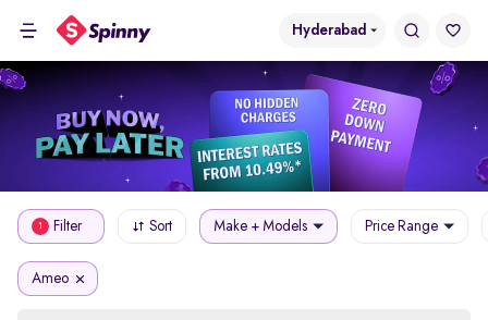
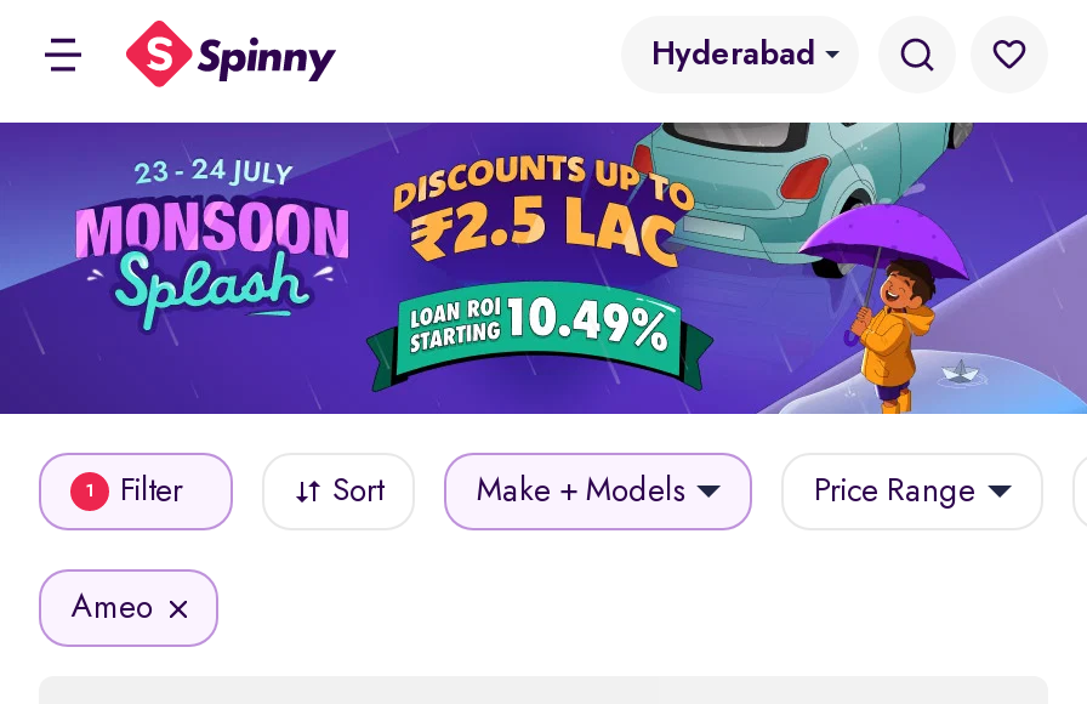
- [image]
+ [image]
